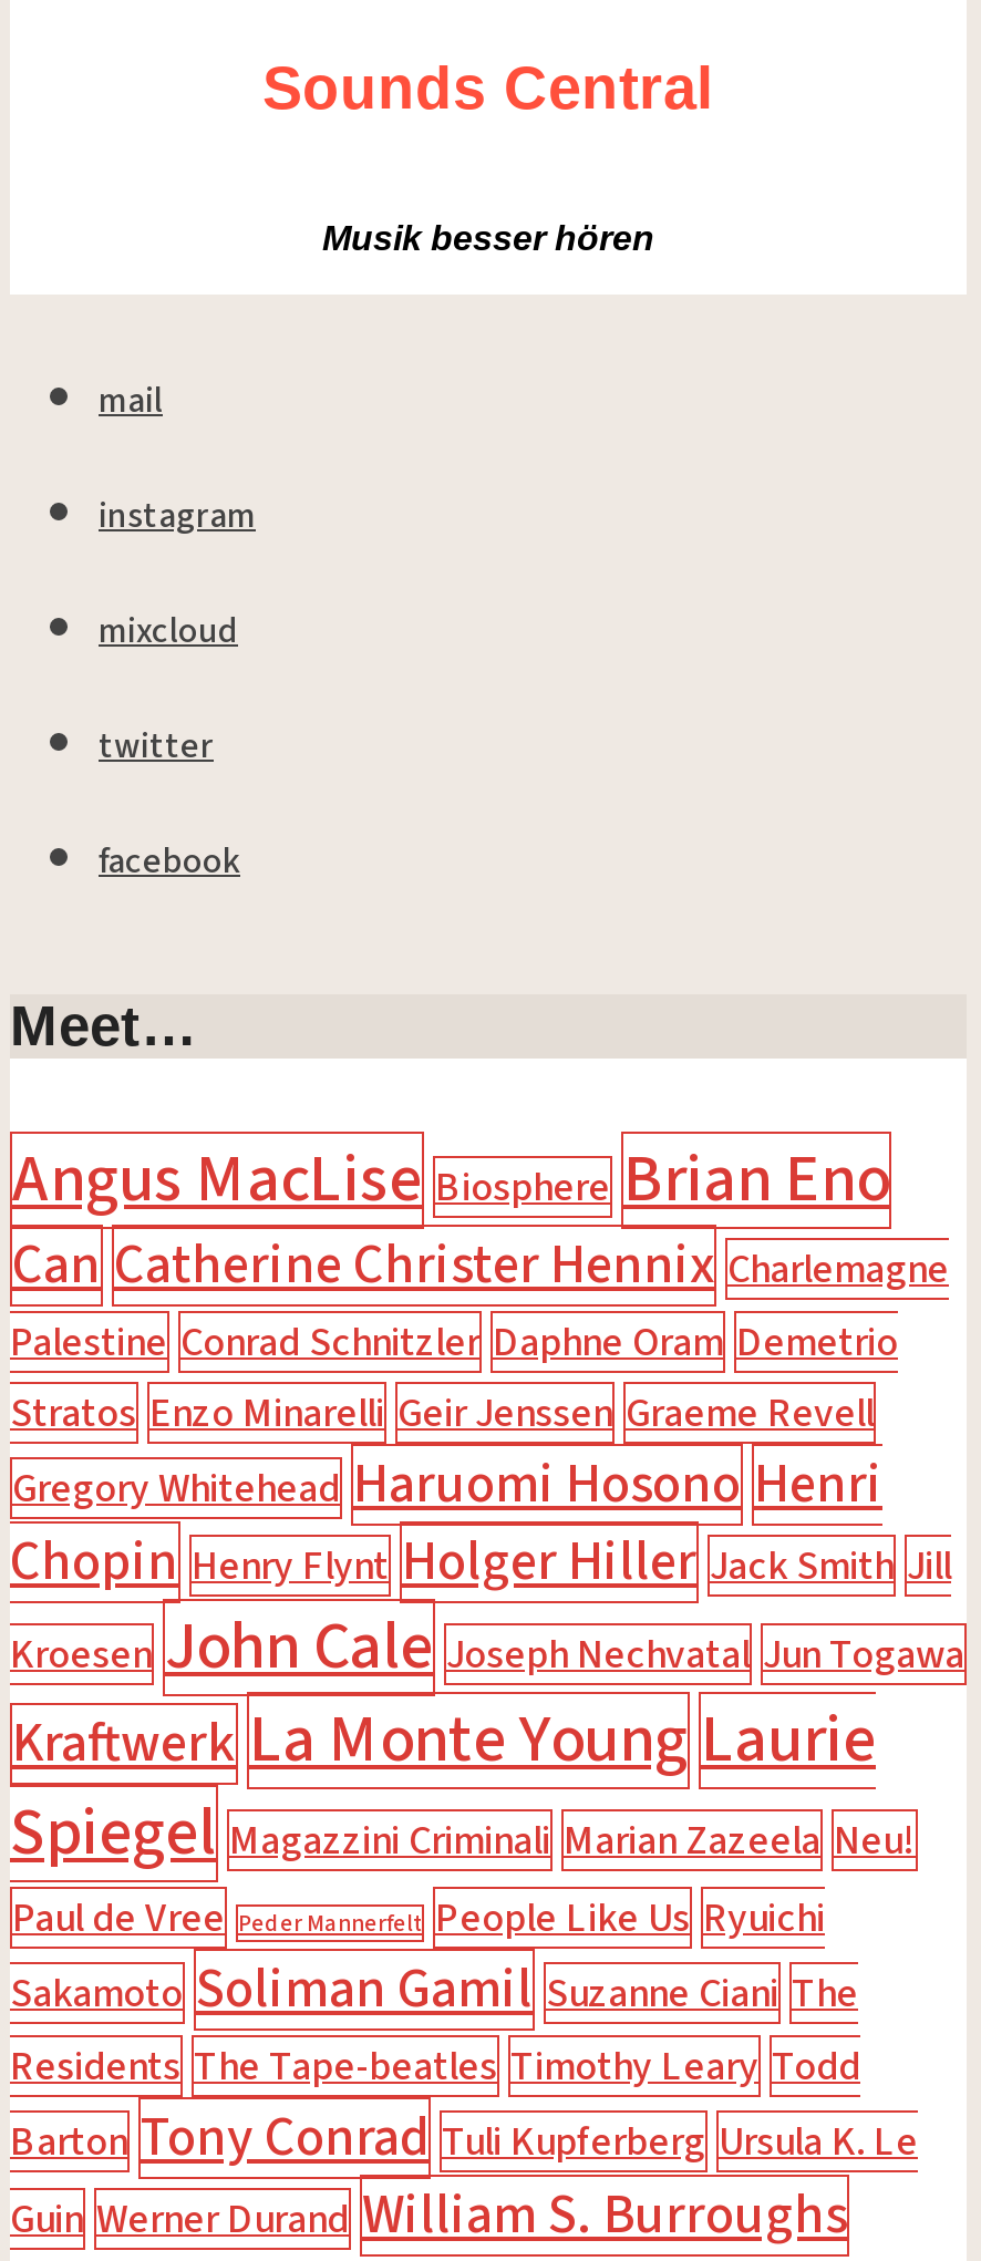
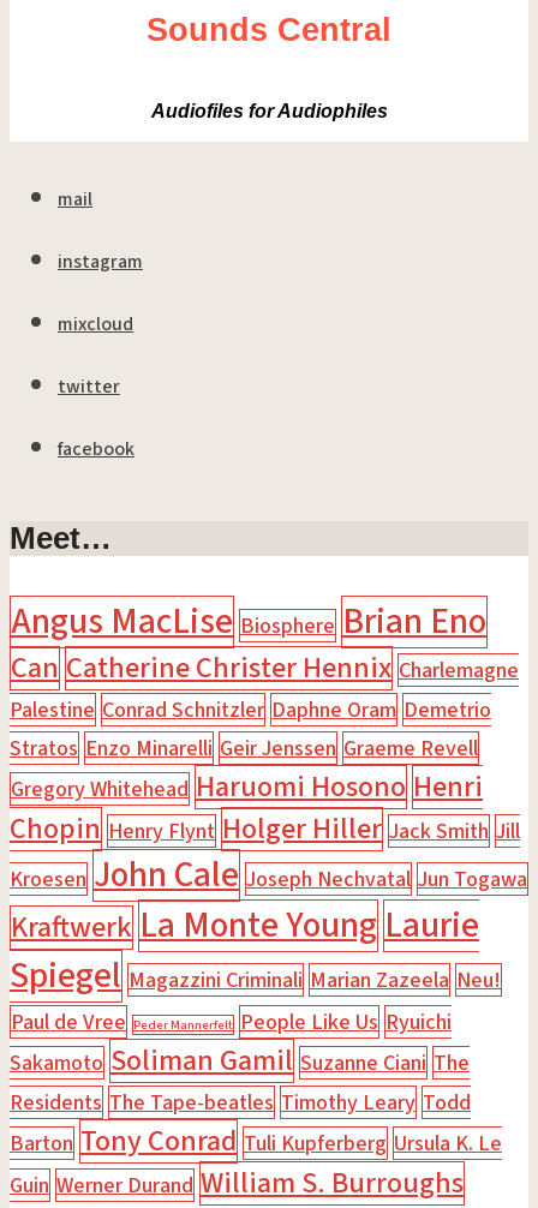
- Musik besser hören
+ Audiofiles for Audiophiles
